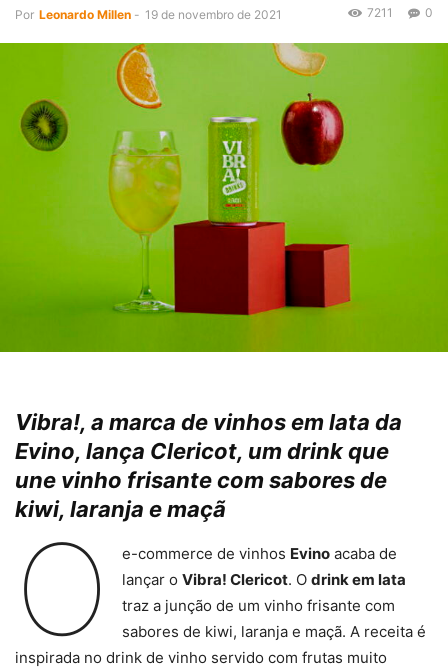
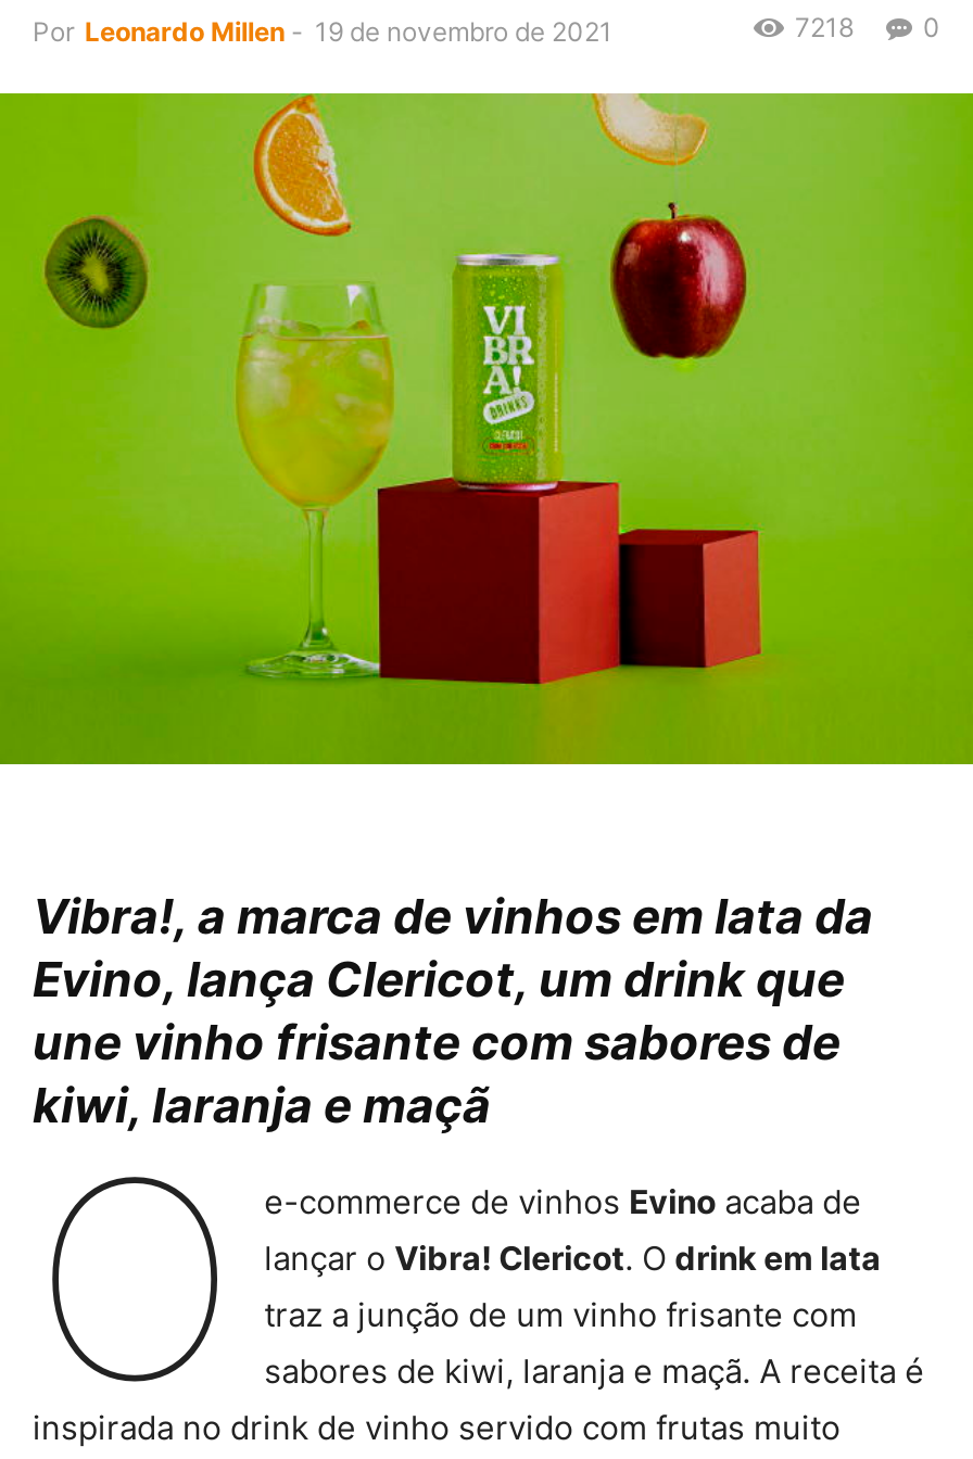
- 7211
+ 7218
